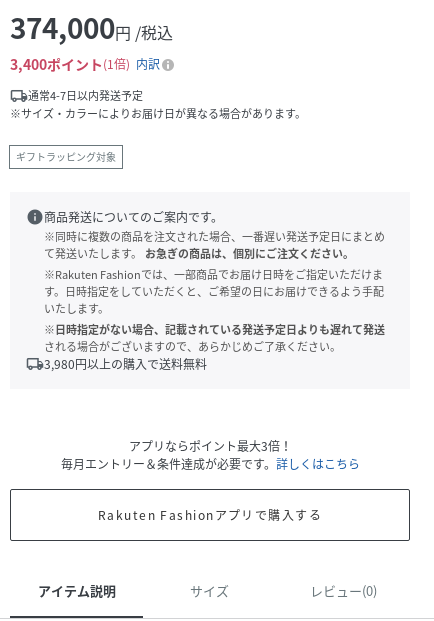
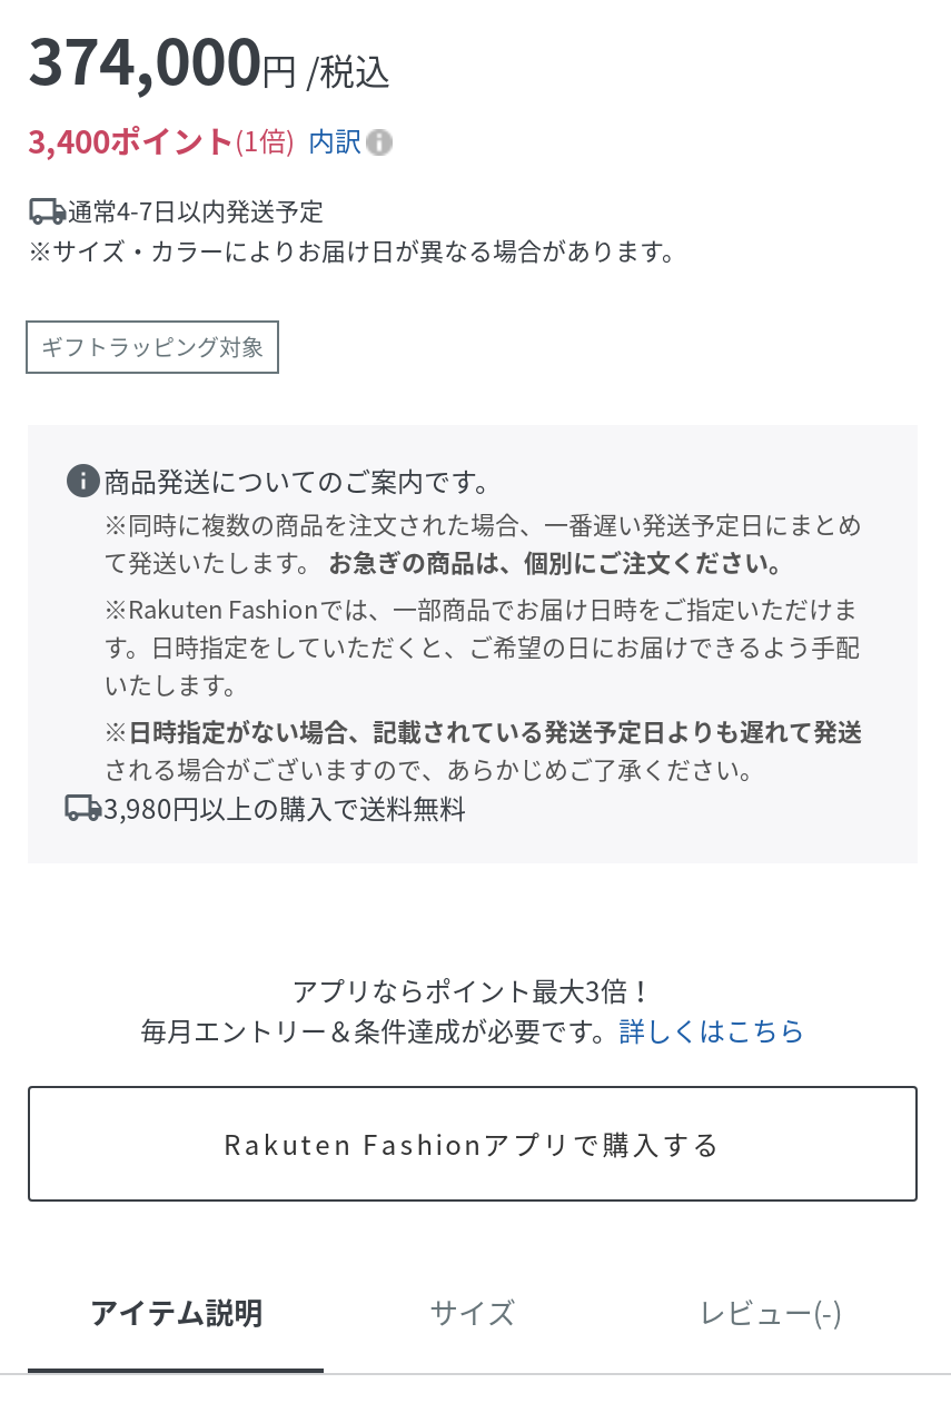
- レビュー(0)
+ レビュー(-)
